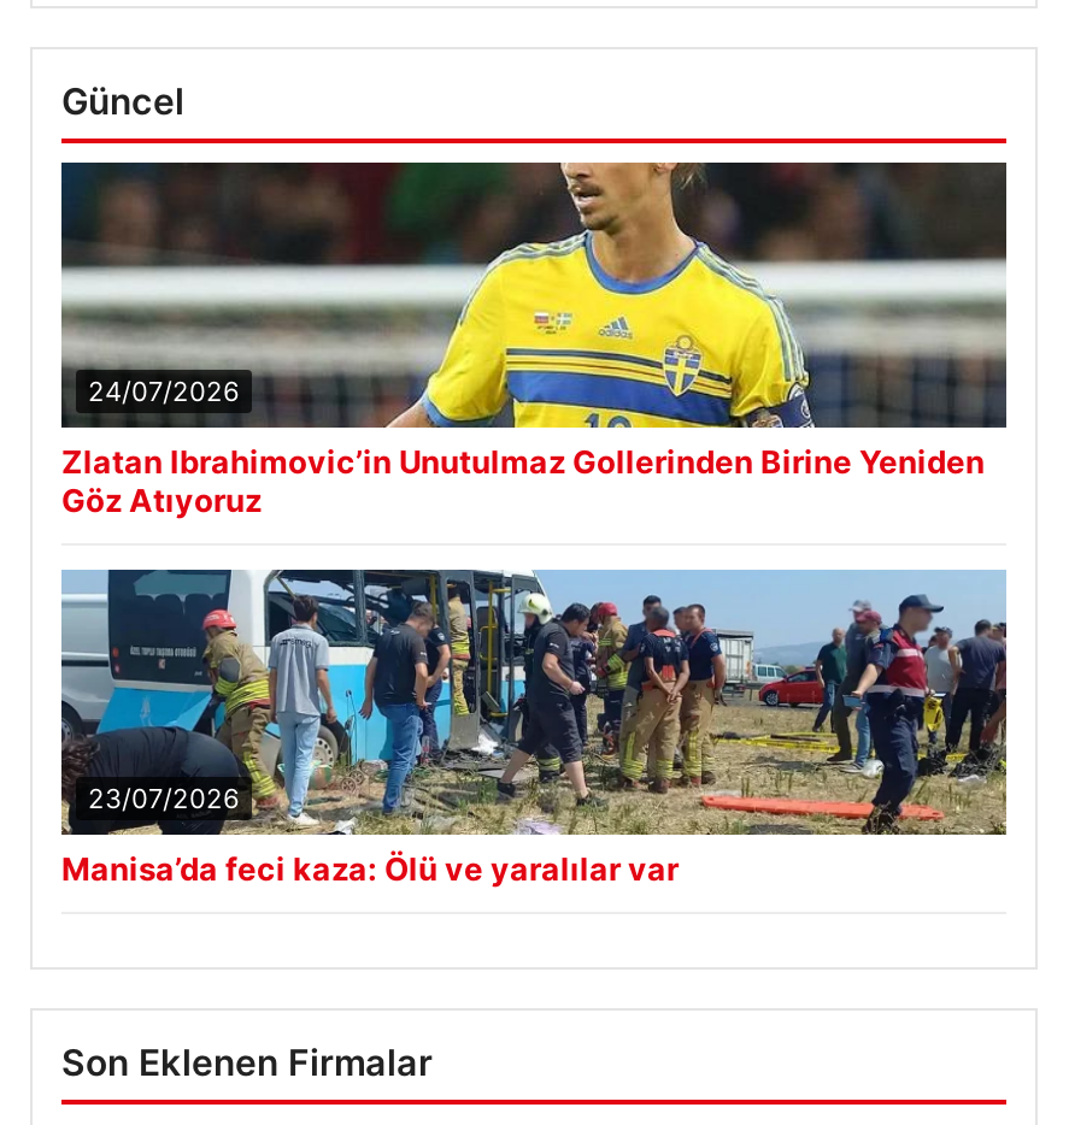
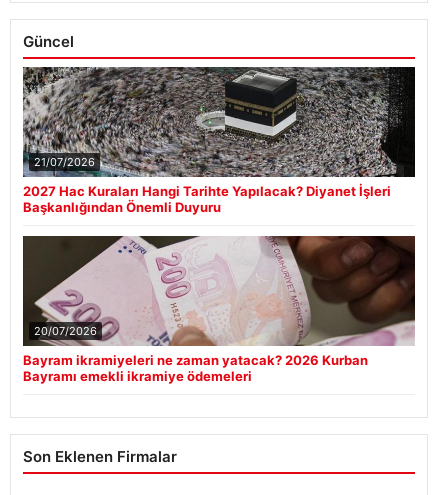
- [image]
- 24/07/2026
+ [image]
+ 21/07/2026

- Zlatan Ibrahimovic’in Unutulmaz Gollerinden Birine Yeniden
- Göz Atıyoruz
+ 2027 Hac Kuraları Hangi Tarihte Yapılacak? Diyanet İşleri
+ Başkanlığından Önemli Duyuru

- [image]
- 23/07/2026
+ [image]
+ 20/07/2026

- Manisa’da feci kaza: Ölü ve yaralılar var
+ Bayram ikramiyeleri ne zaman yatacak? 2026 Kurban
+ Bayramı emekli ikramiye ödemeleri
